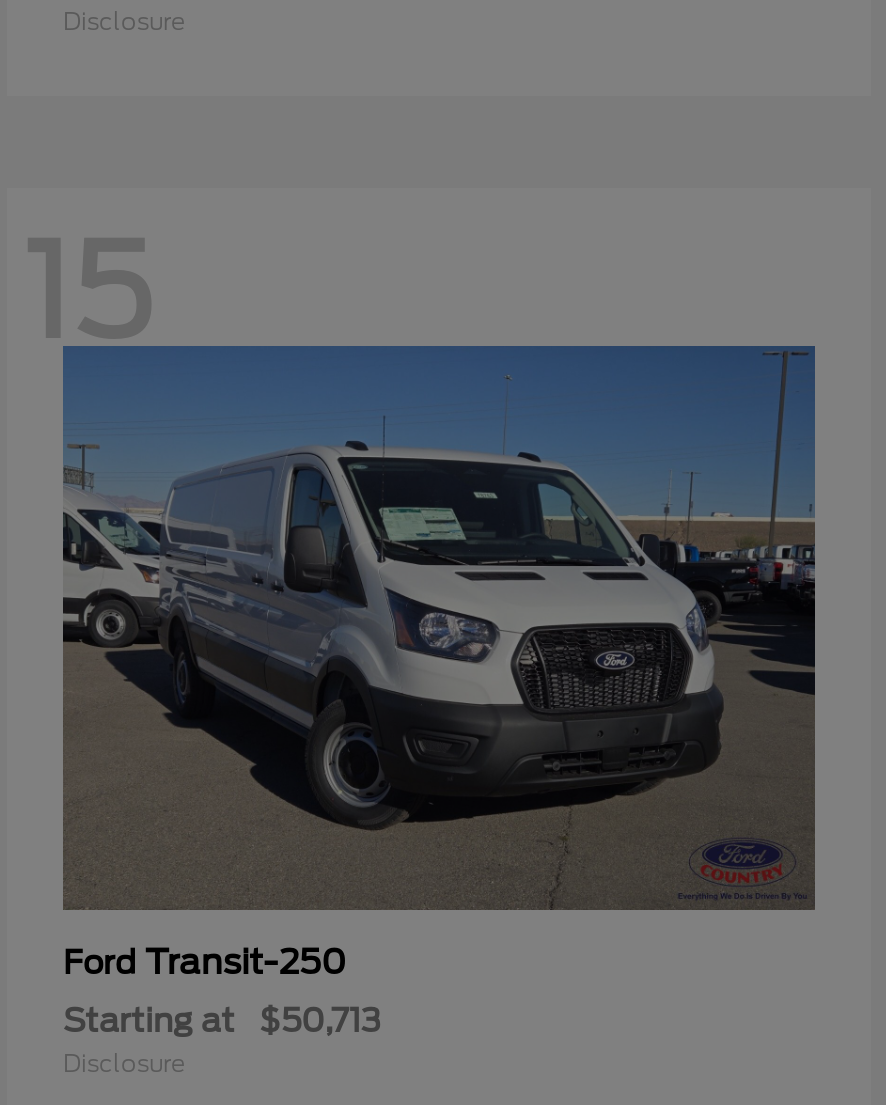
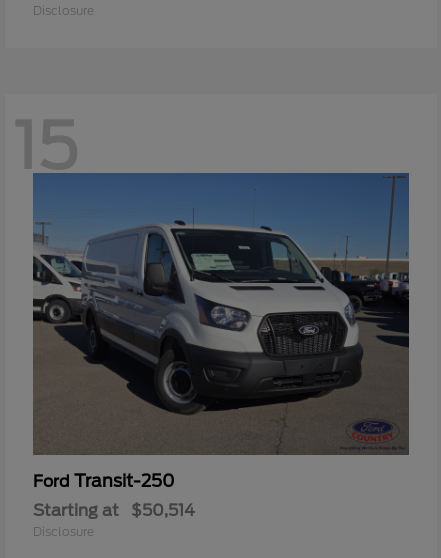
- Starting at $50,713
+ Starting at $50,514
